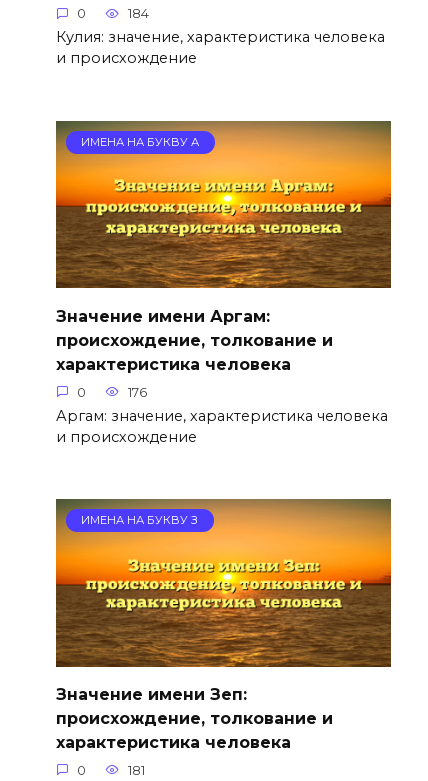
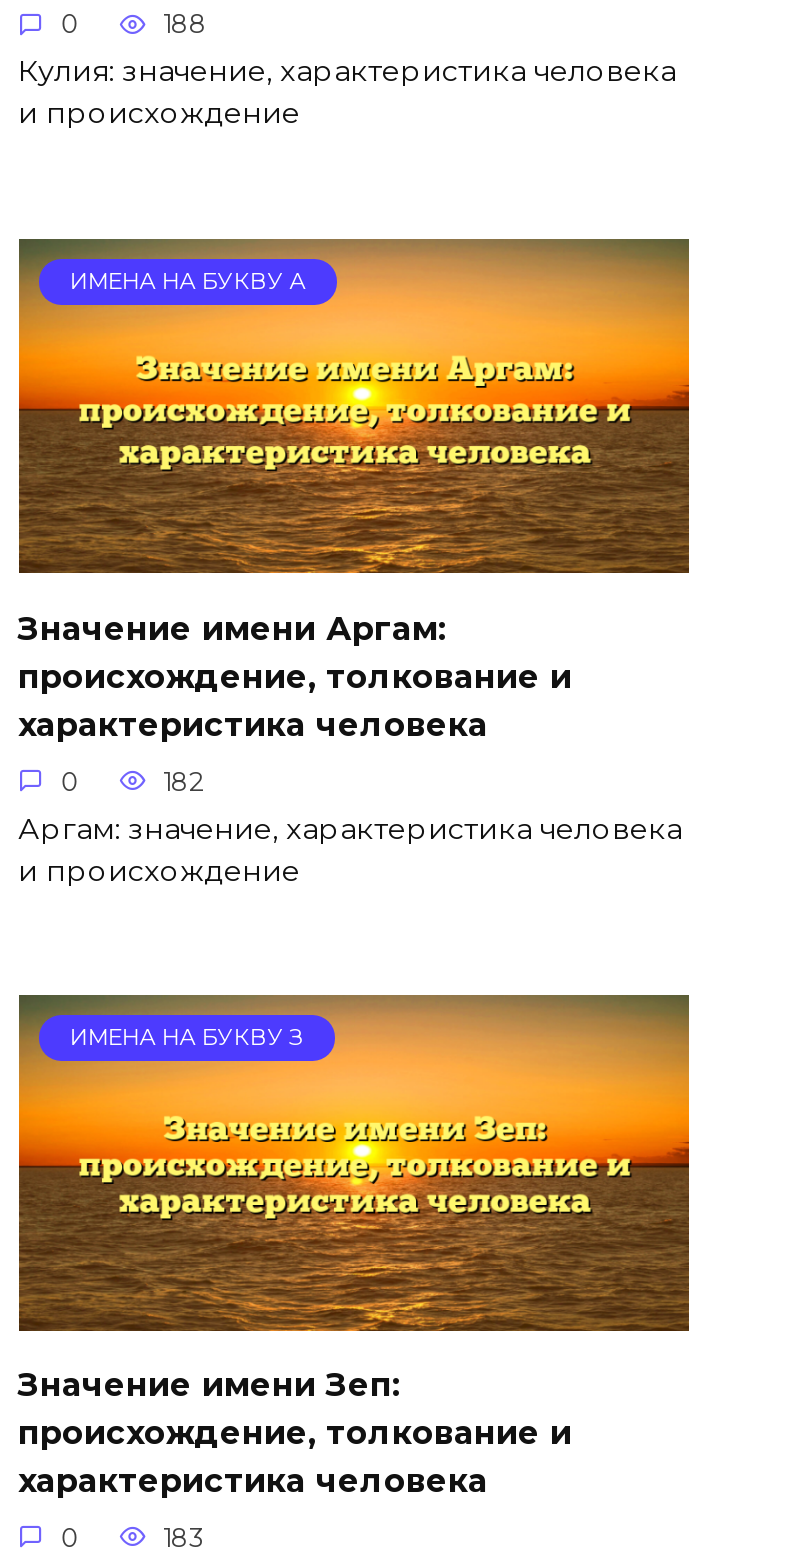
- 184
+ 188

- 176
+ 182

- 181
+ 183
